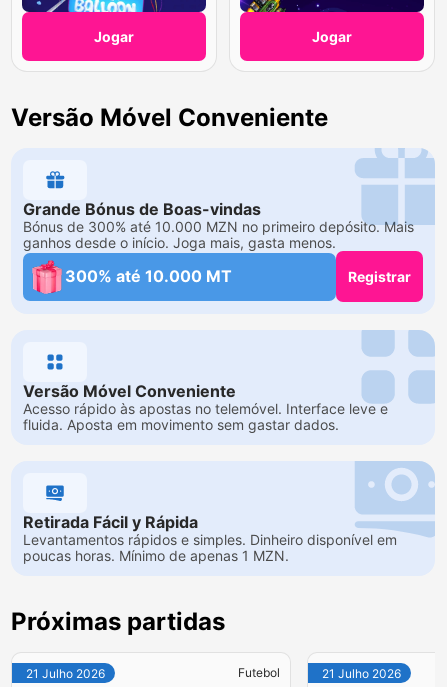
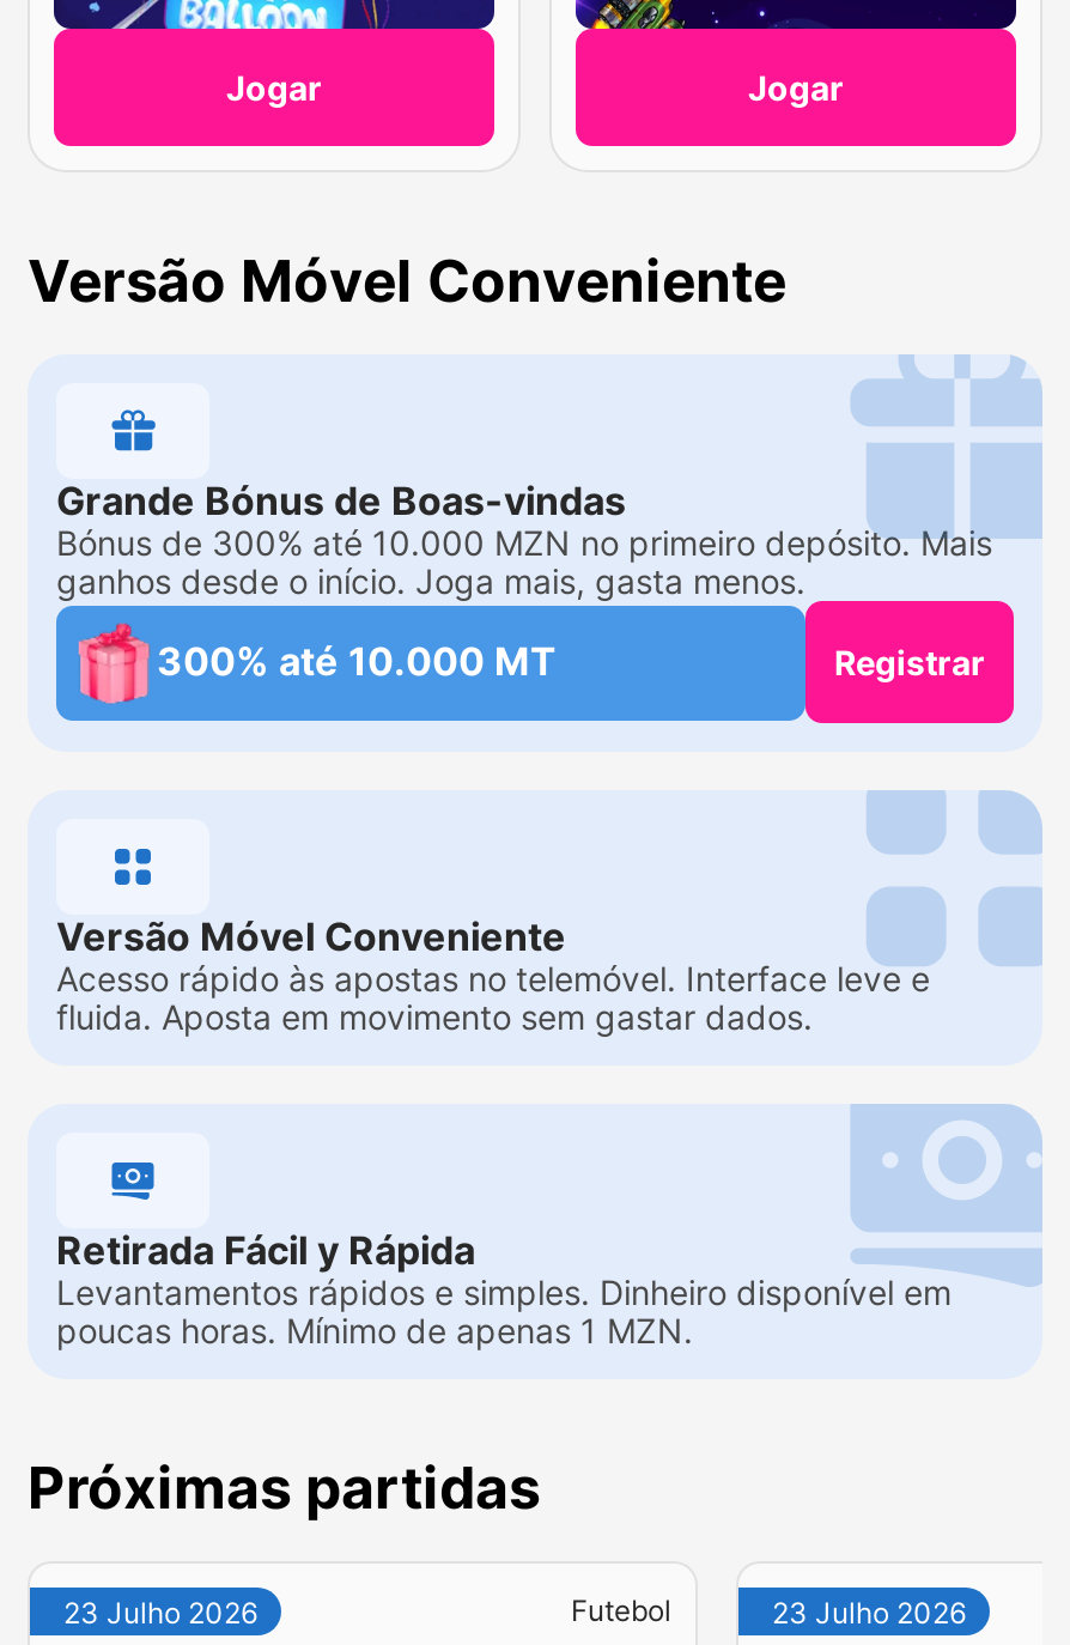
- 21 Julho 2026
+ 23 Julho 2026

- 21 Julho 2026
+ 23 Julho 2026
